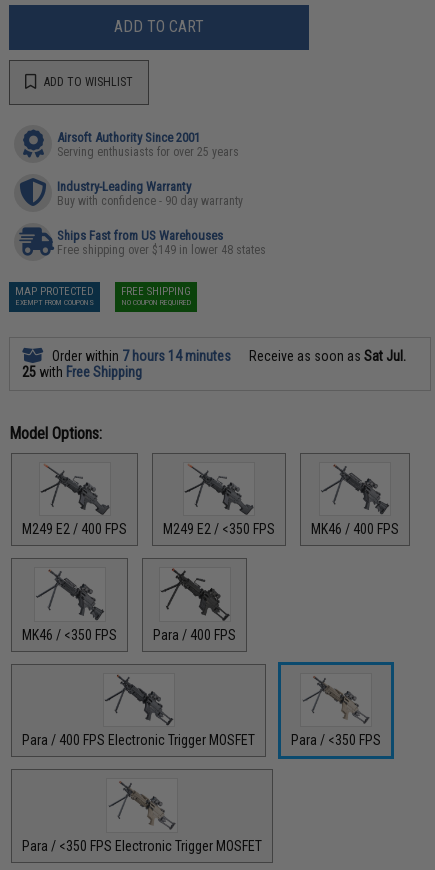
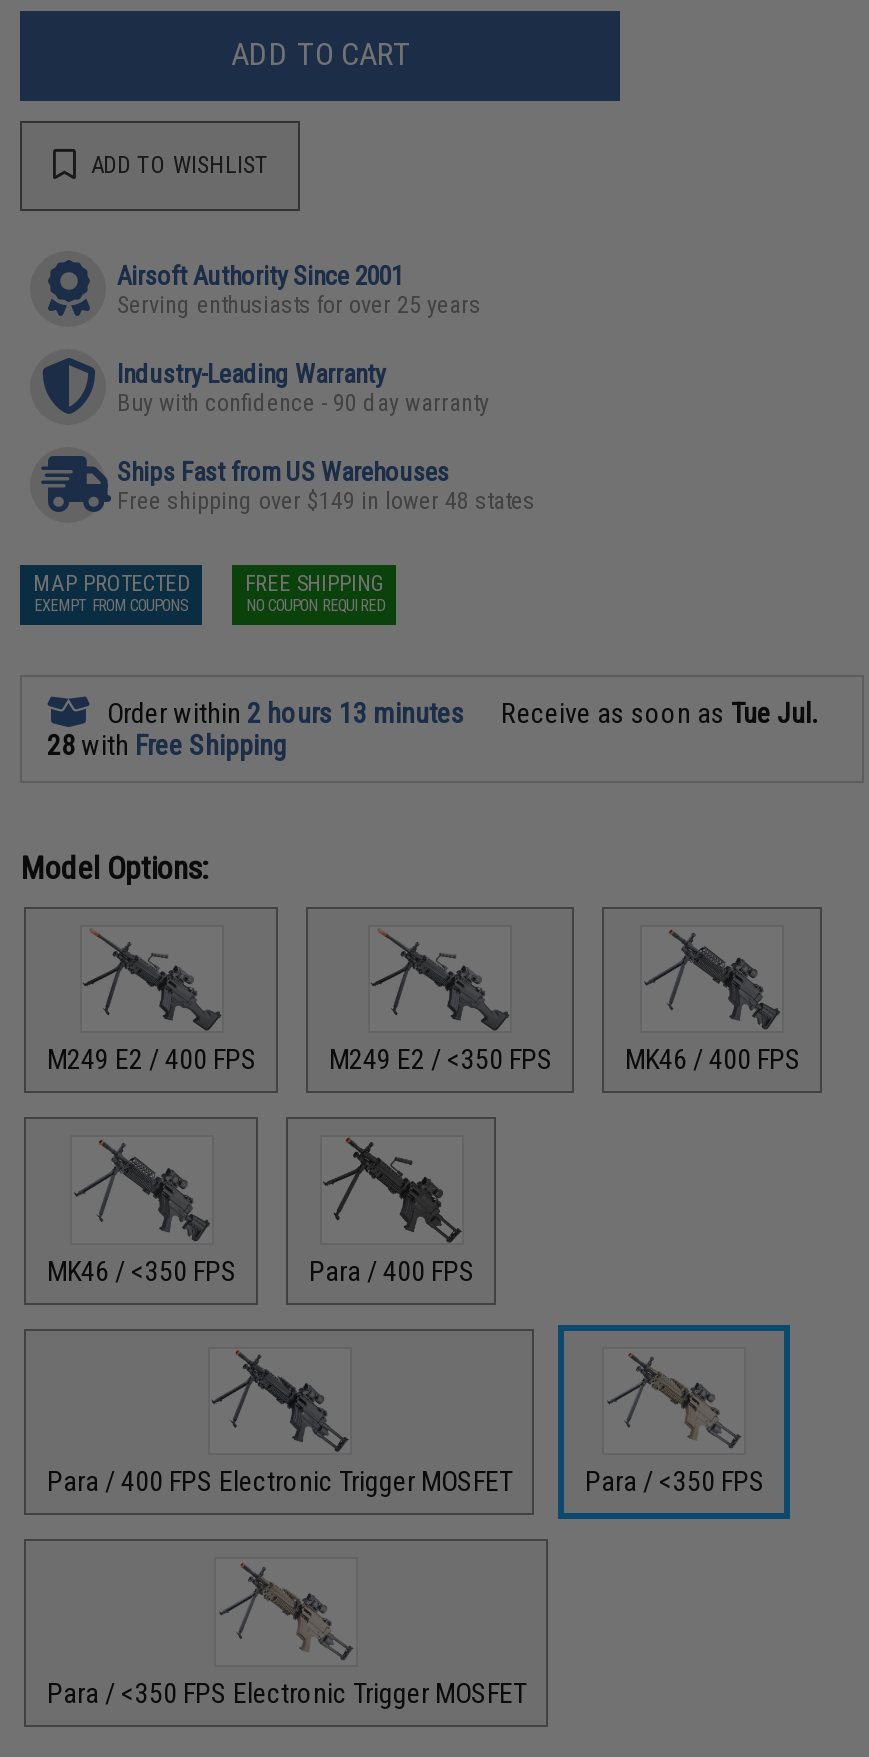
- Order within 7 hours 14 minutes
+ Order within 2 hours 13 minutes

- Receive as soon as Sat Jul.
+ Receive as soon as Tue Jul.

- 25 with Free Shipping
+ 28 with Free Shipping
